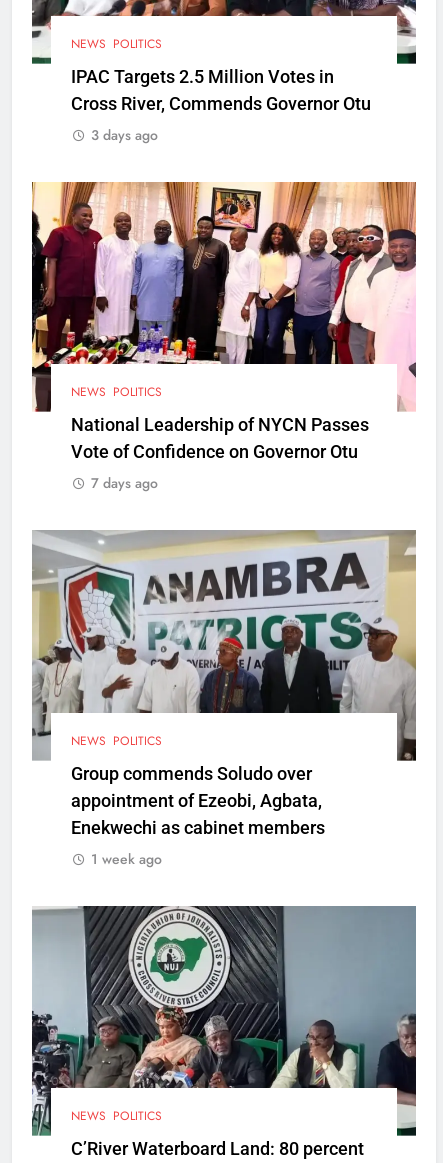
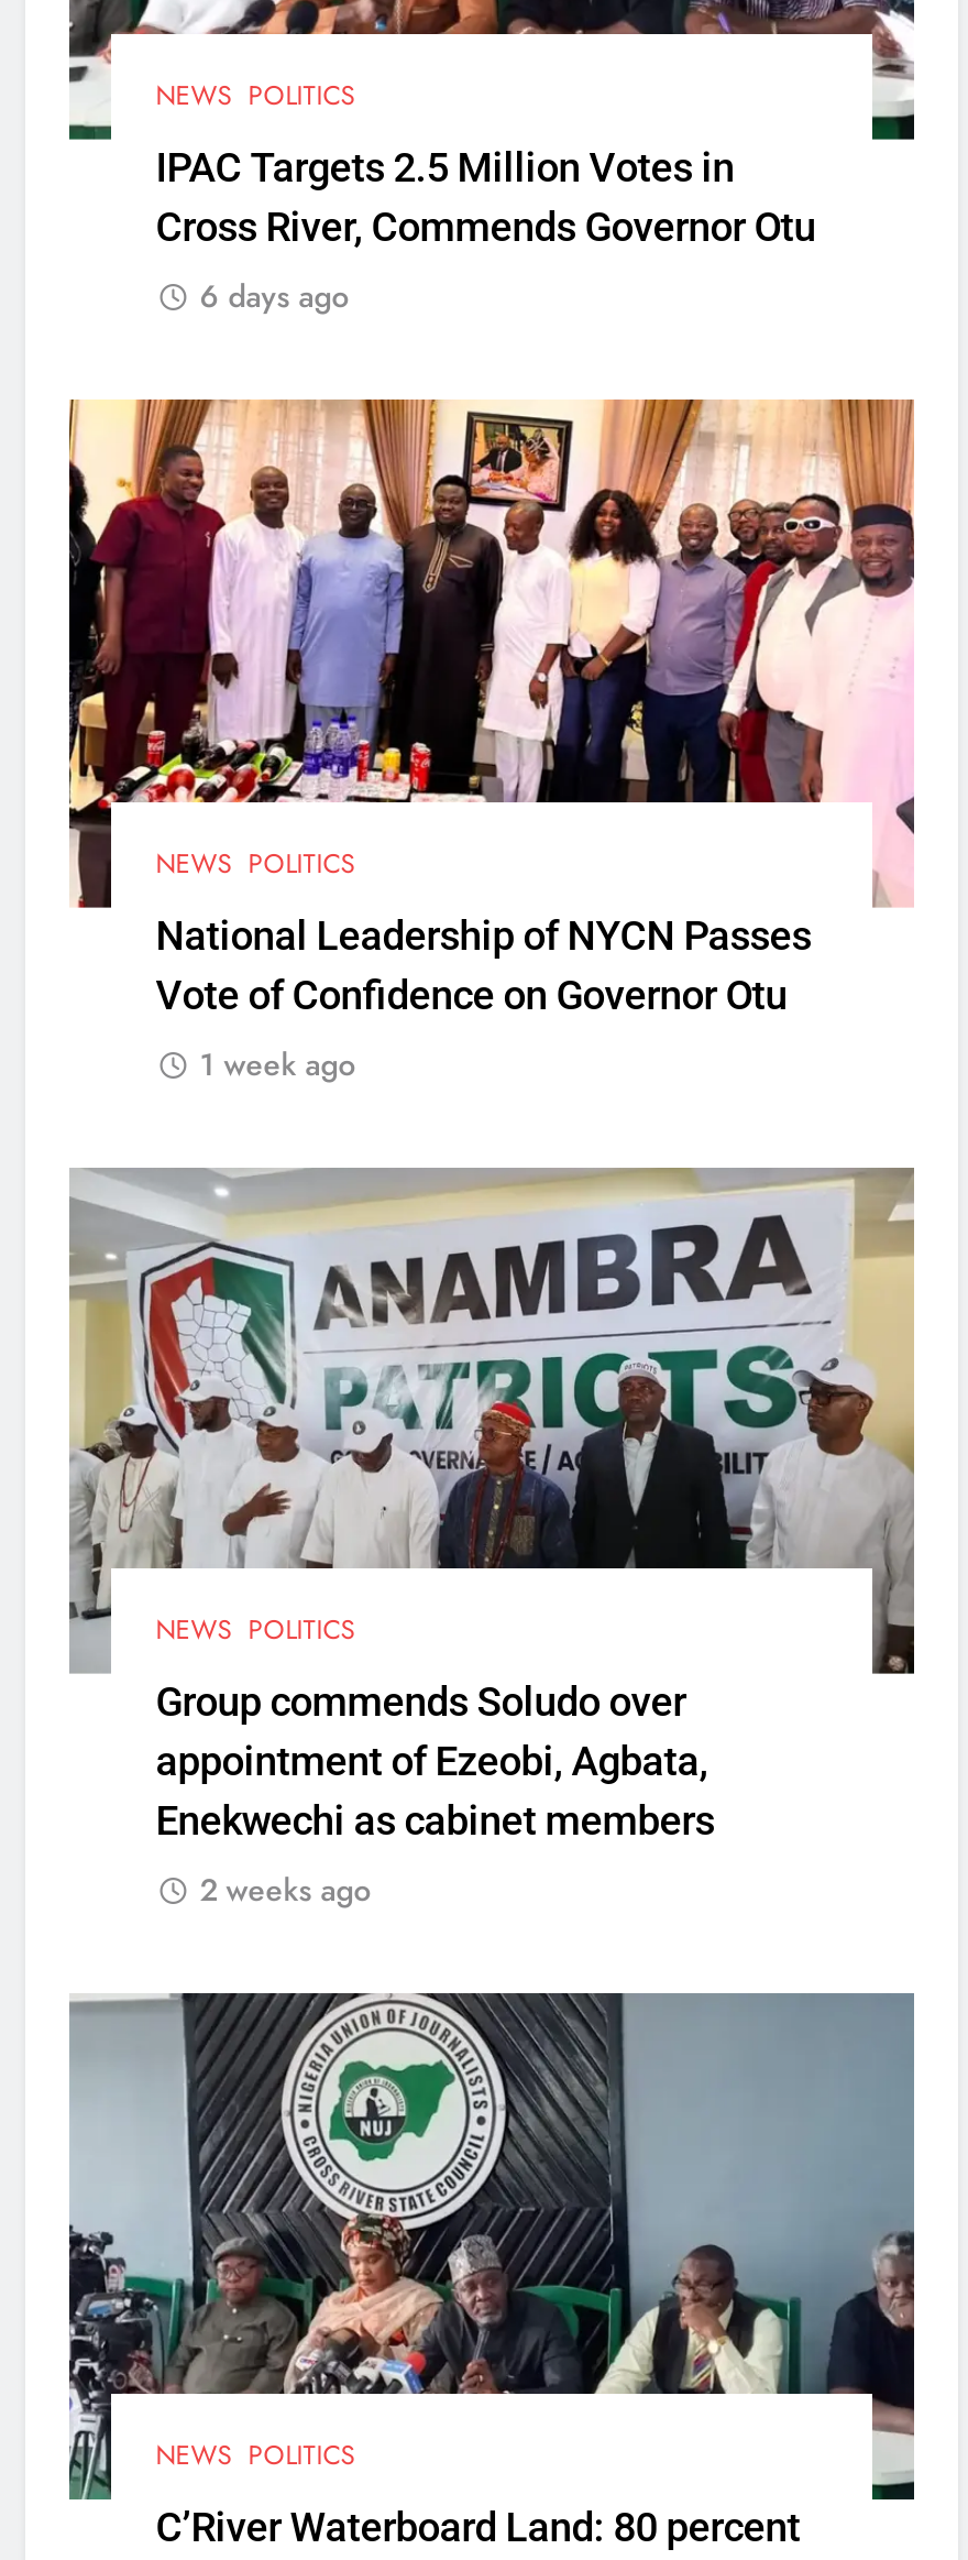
- 3 days ago
+ 6 days ago

- 7 days ago
+ 1 week ago

- 1 week ago
+ 2 weeks ago
